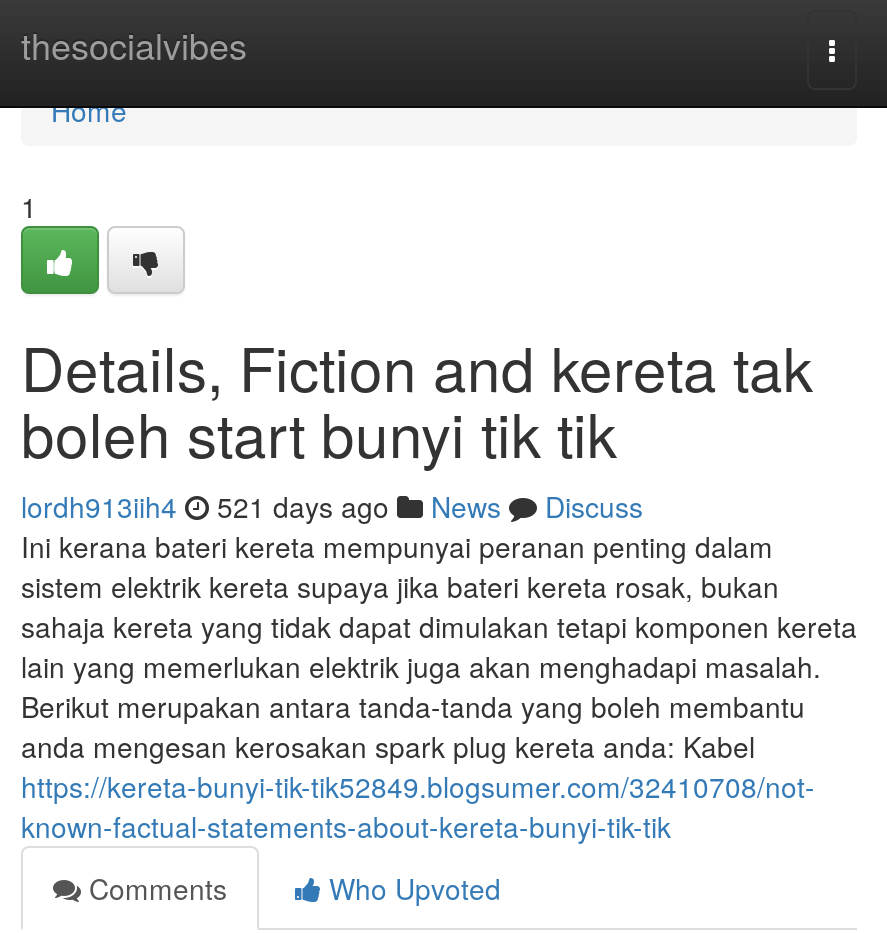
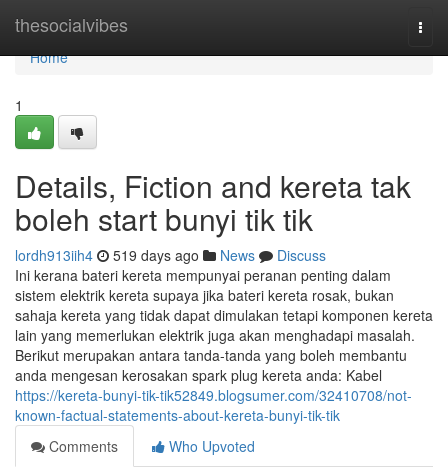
- lordh913iih4 521 days ago News Discuss
+ lordh913iih4 519 days ago News Discuss
